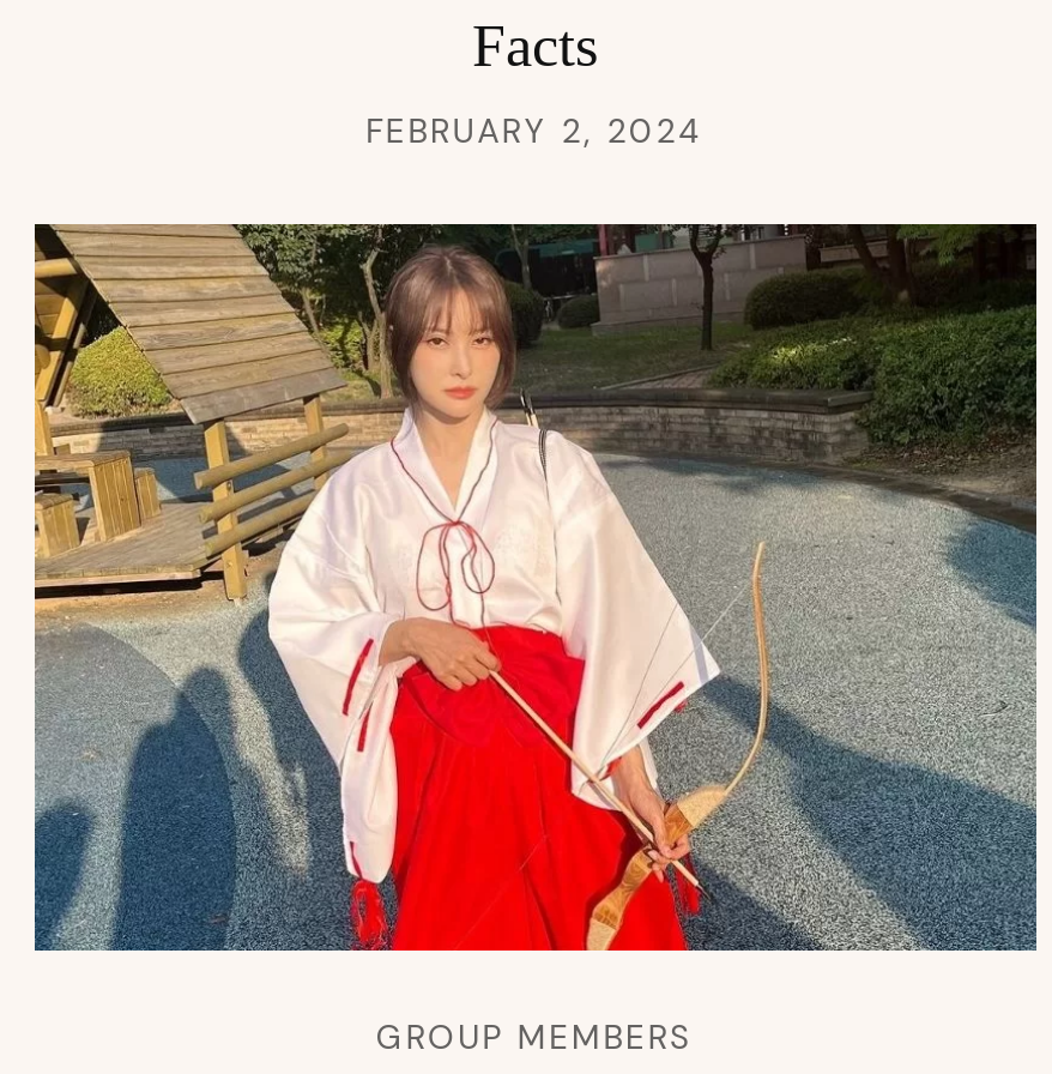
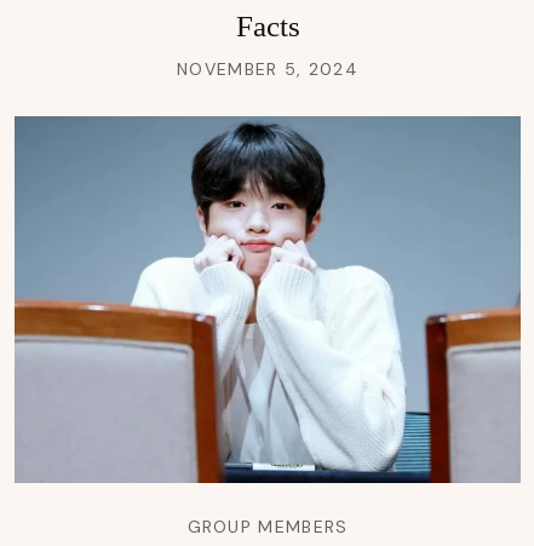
- FEBRUARY 2, 2024
+ NOVEMBER 5, 2024

- [image]
+ [image]
